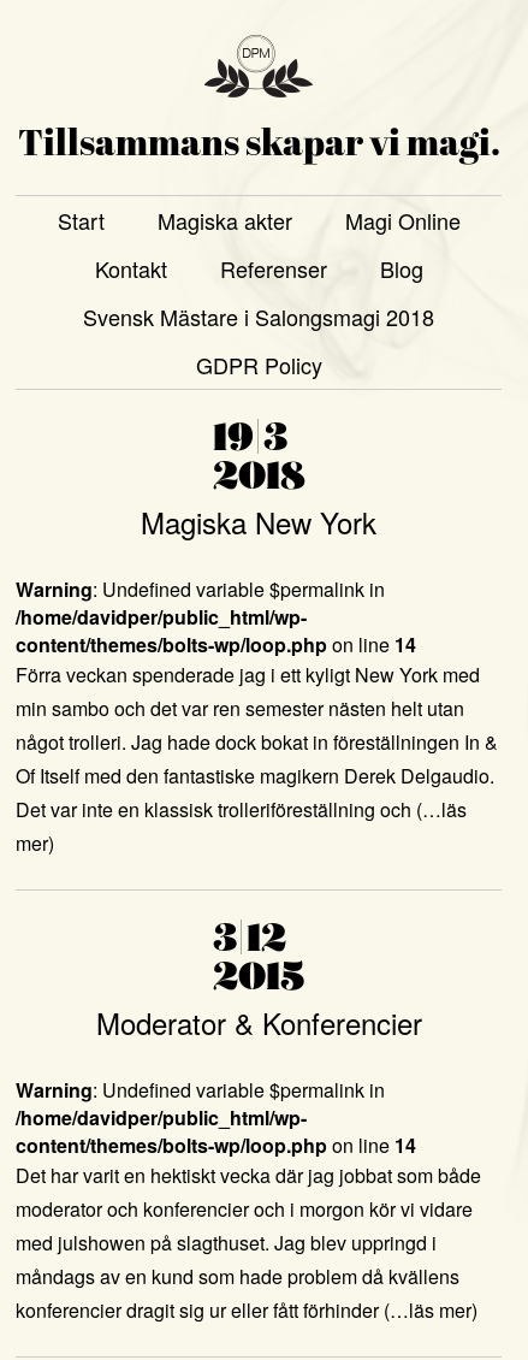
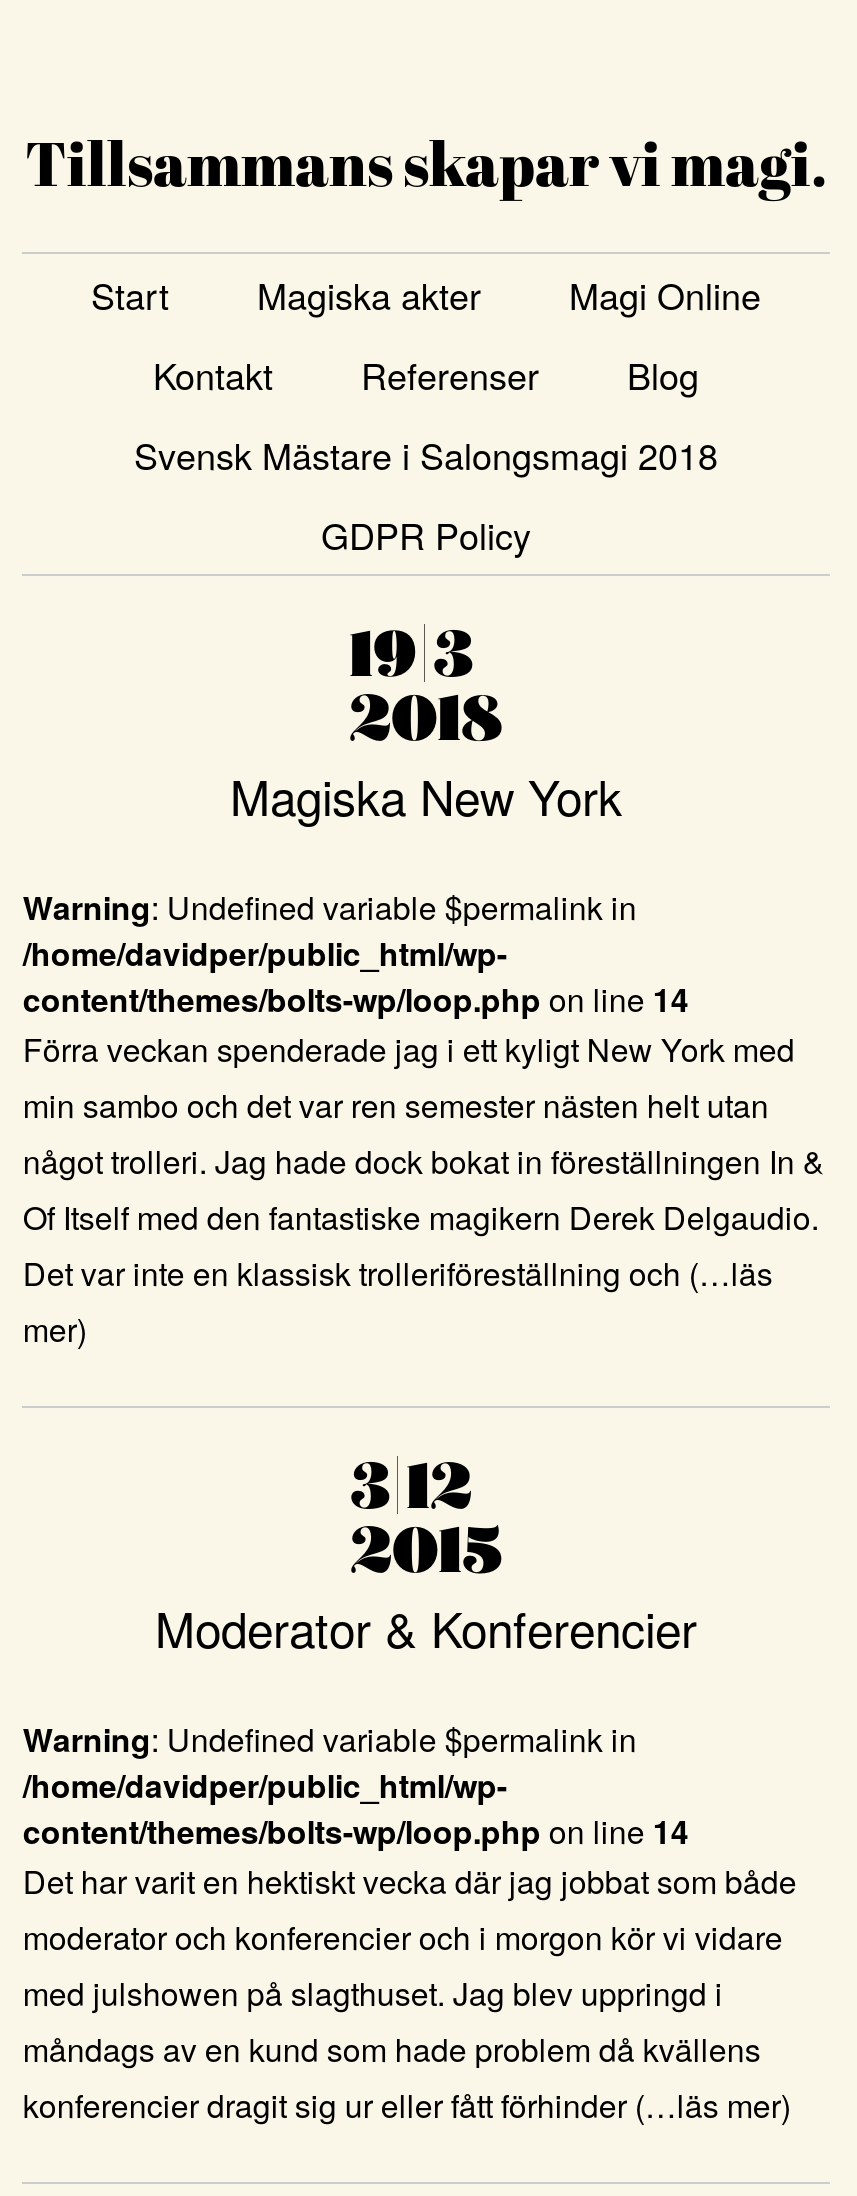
- [image]
